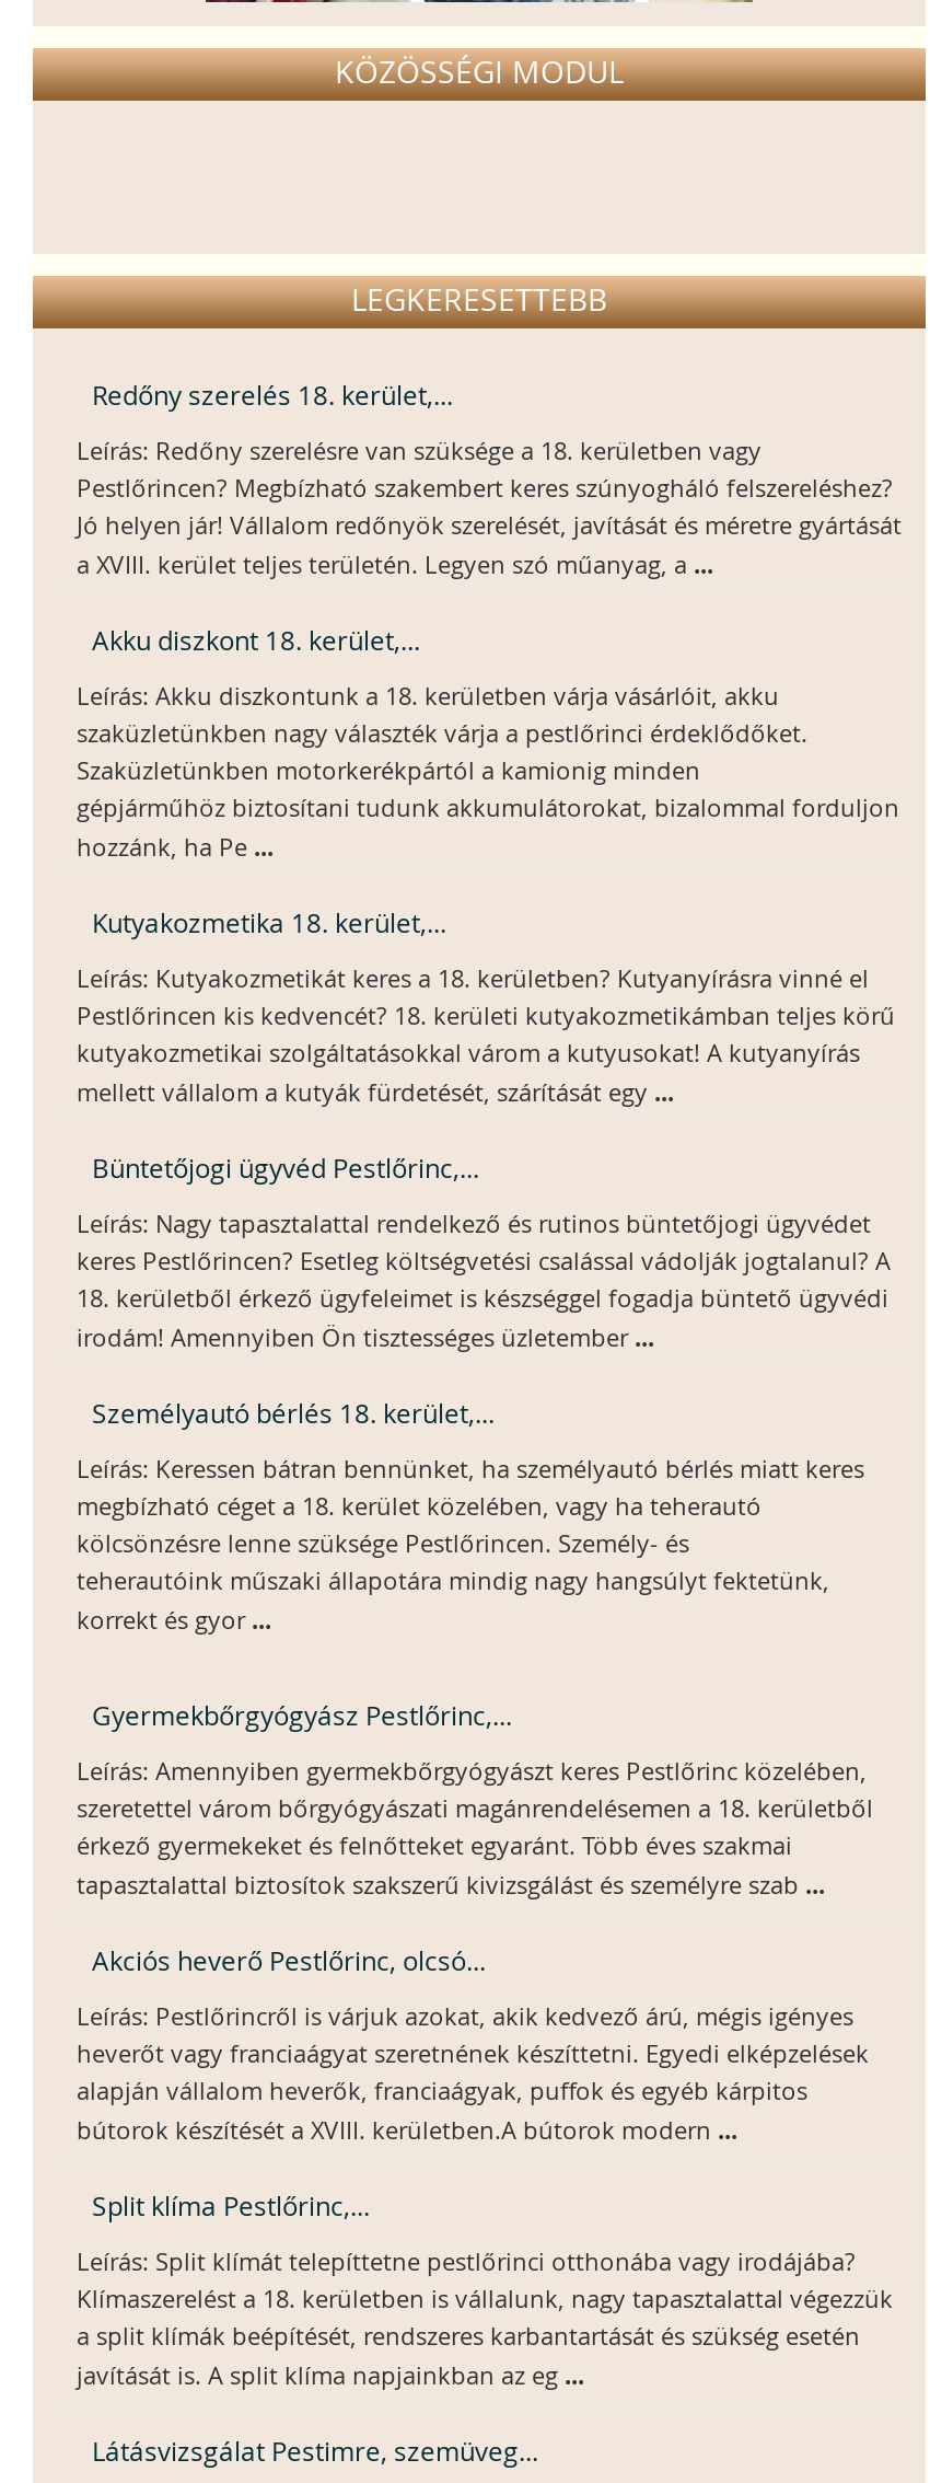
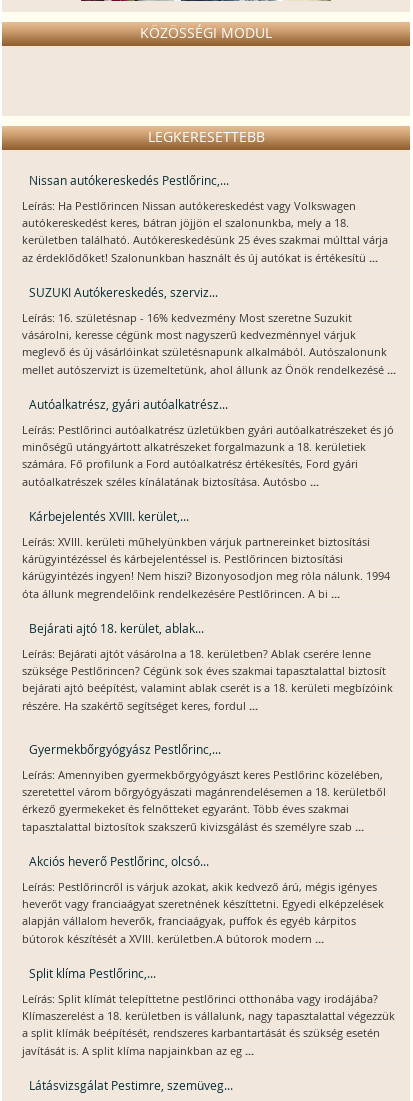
- Redőny szerelés 18. kerület,...
+ Nissan autókereskedés Pestlőrinc,...

- Leírás: Redőny szerelésre van szüksége a 18. kerületben vagy
- Pestlőrincen? Megbízható szakembert keres szúnyogháló felszereléshez?
- Jó helyen jár! Vállalom redőnyök szerelését, javítását és méretre gyártását
- a XVIII. kerület teljes területén. Legyen szó műanyag, a...
+ Leírás: Ha Pestlőrincen Nissan autókereskedést vagy Volkswagen
+ autókereskedést keres, bátran jöjjön el szalonunkba, mely a 18.
+ kerületben található. Autókereskedésünk 25 éves szakmai múlttal várja
+ az érdeklődőket! Szalonunkban használt és új autókat is értékesítü...

- Akku diszkont 18. kerület,...
+ SUZUKI Autókereskedés, szerviz...

- Leírás: Akku diszkontunk a 18. kerületben várja vásárlóit, akku
- szaküzletünkben nagy választék várja a pestlőrinci érdeklődőket.
- Szaküzletünkben motorkerékpártól a kamionig minden
- gépjárműhöz biztosítani tudunk akkumulátorokat, bizalommal forduljon
- hozzánk, ha Pe...
+ Leírás: 16. születésnap - 16% kedvezmény Most szeretne Suzukit
+ vásárolni, keresse cégünk most nagyszerű kedvezménnyel várjuk
+ meglevő és új vásárlóinkat születésnapunk alkalmából. Autószalonunk
+ mellet autószervizt is üzemeltetünk, ahol állunk az Önök rendelkezésé...

- Kutyakozmetika 18. kerület,...
+ Autóalkatrész, gyári autóalkatrész...

- Leírás: Kutyakozmetikát keres a 18. kerületben? Kutyanyírásra vinné el
- Pestlőrincen kis kedvencét? 18. kerületi kutyakozmetikámban teljes körű
- kutyakozmetikai szolgáltatásokkal várom a kutyusokat! A kutyanyírás
- mellett vállalom a kutyák fürdetését, szárítását egy...
+ Leírás: Pestlőrinci autóalkatrész üzletükben gyári autóalkatrészeket és jó
+ minőségű utángyártott alkatrészeket forgalmazunk a 18. kerületiek
+ számára. Fő profilunk a Ford autóalkatrész értékesítés, Ford gyári
+ autóalkatrészek széles kínálatának biztosítása. Autósbo...

- Büntetőjogi ügyvéd Pestlőrinc,...
+ Kárbejelentés XVIII. kerület,...

- Leírás: Nagy tapasztalattal rendelkező és rutinos büntetőjogi ügyvédet
- keres Pestlőrincen? Esetleg költségvetési csalással vádolják jogtalanul? A
- 18. kerületből érkező ügyfeleimet is készséggel fogadja büntető ügyvédi
- irodám! Amennyiben Ön tisztességes üzletember...
+ Leírás: XVIII. kerületi műhelyünkben várjuk partnereinket biztosítási
+ kárügyintézéssel és kárbejelentéssel is. Pestlőrincen biztosítási
+ kárügyintézés ingyen! Nem hiszi? Bizonyosodjon meg róla nálunk. 1994
+ óta állunk megrendelőink rendelkezésére Pestlőrincen. A bi...

- Személyautó bérlés 18. kerület,...
+ Bejárati ajtó 18. kerület, ablak...

- Leírás: Keressen bátran bennünket, ha személyautó bérlés miatt keres
- megbízható céget a 18. kerület közelében, vagy ha teherautó
- kölcsönzésre lenne szüksége Pestlőrincen. Személy- és
- teherautóink műszaki állapotára mindig nagy hangsúlyt fektetünk,
- korrekt és gyor...
+ Leírás: Bejárati ajtót vásárolna a 18. kerületben? Ablak cserére lenne
+ szüksége Pestlőrincen? Cégünk sok éves szakmai tapasztalattal biztosít
+ bejárati ajtó beépítést, valamint ablak cserét is a 18. kerületi megbízóink
+ részére. Ha szakértő segítséget keres, fordul...
